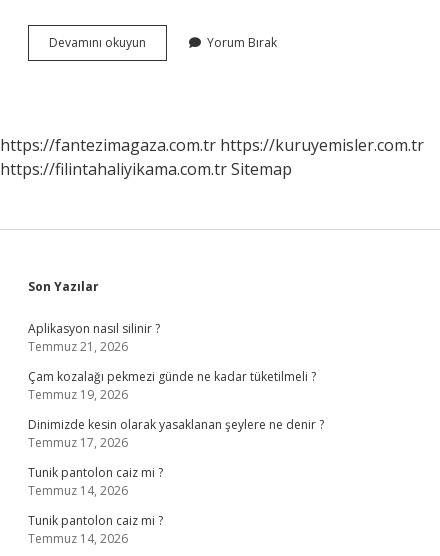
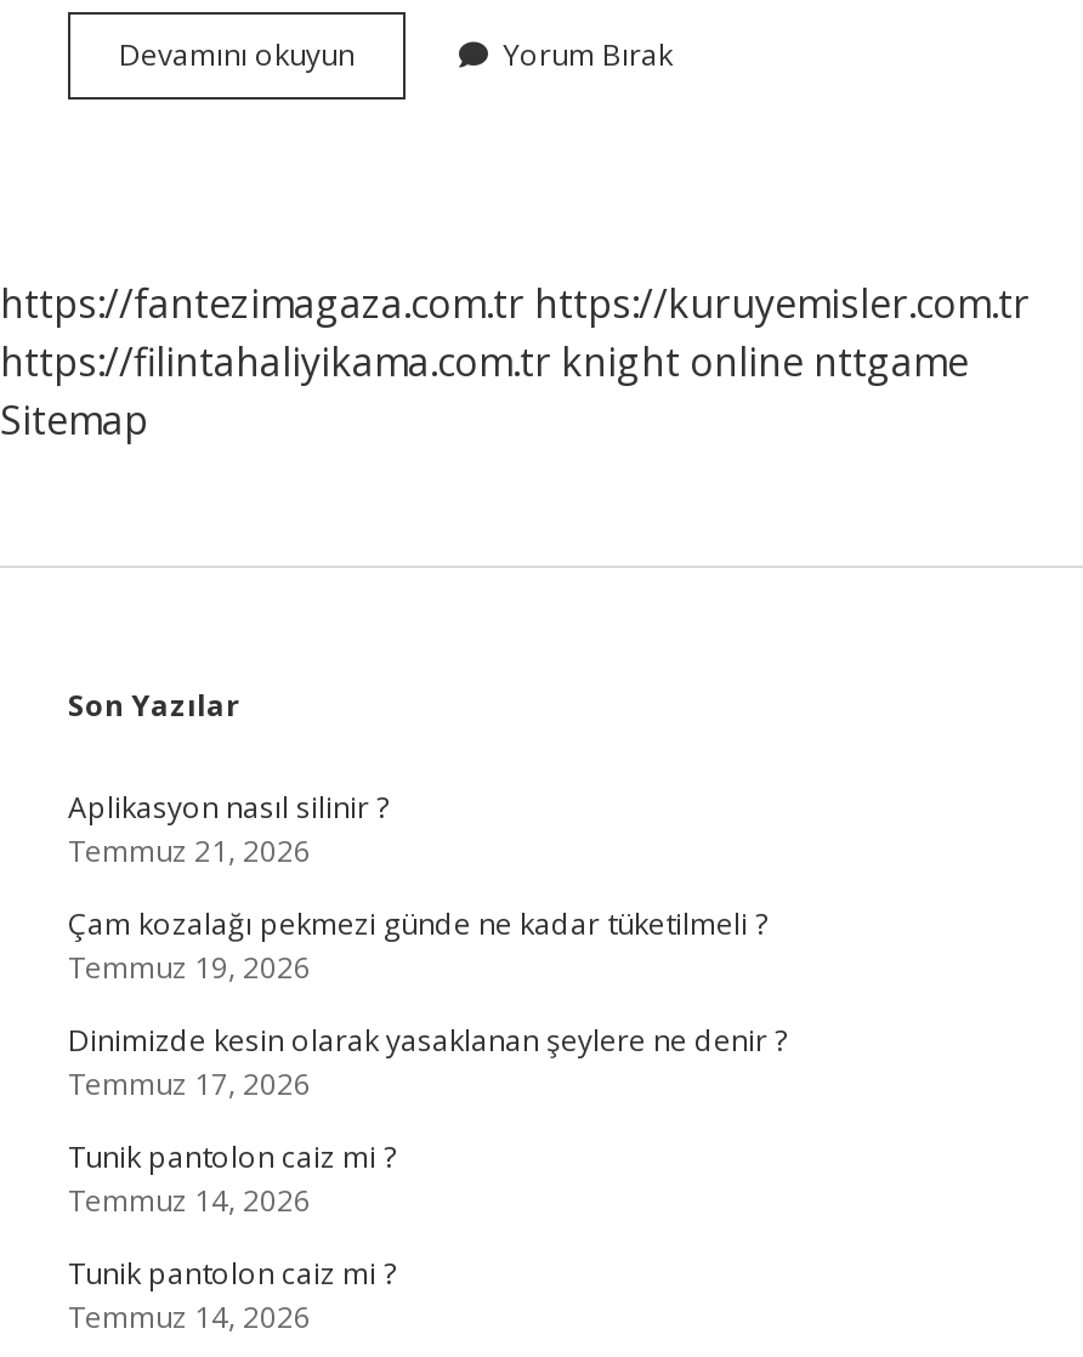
- https://filintahaliyikama.com.tr Sitemap
+ https://filintahaliyikama.com.tr knight online nttgame
+ Sitemap
